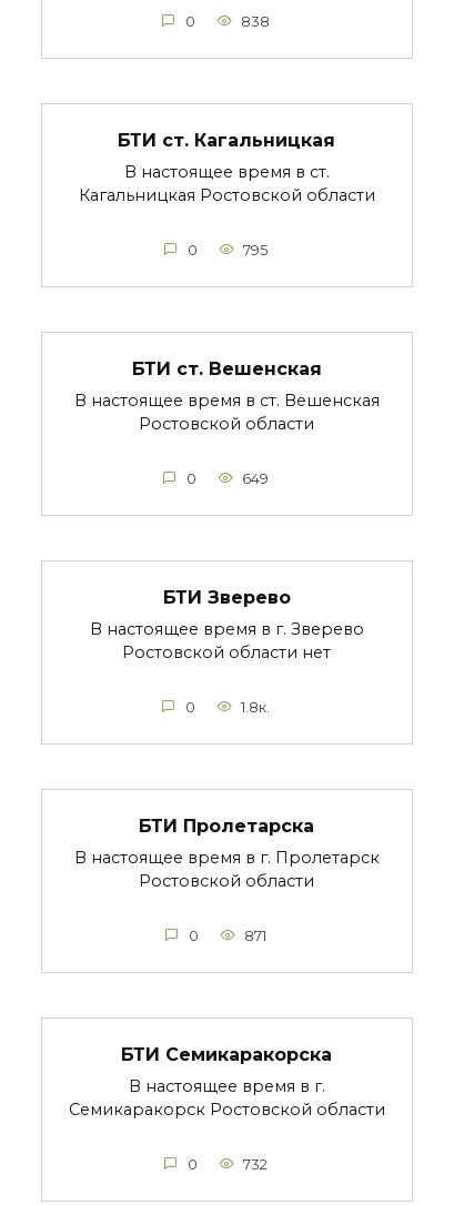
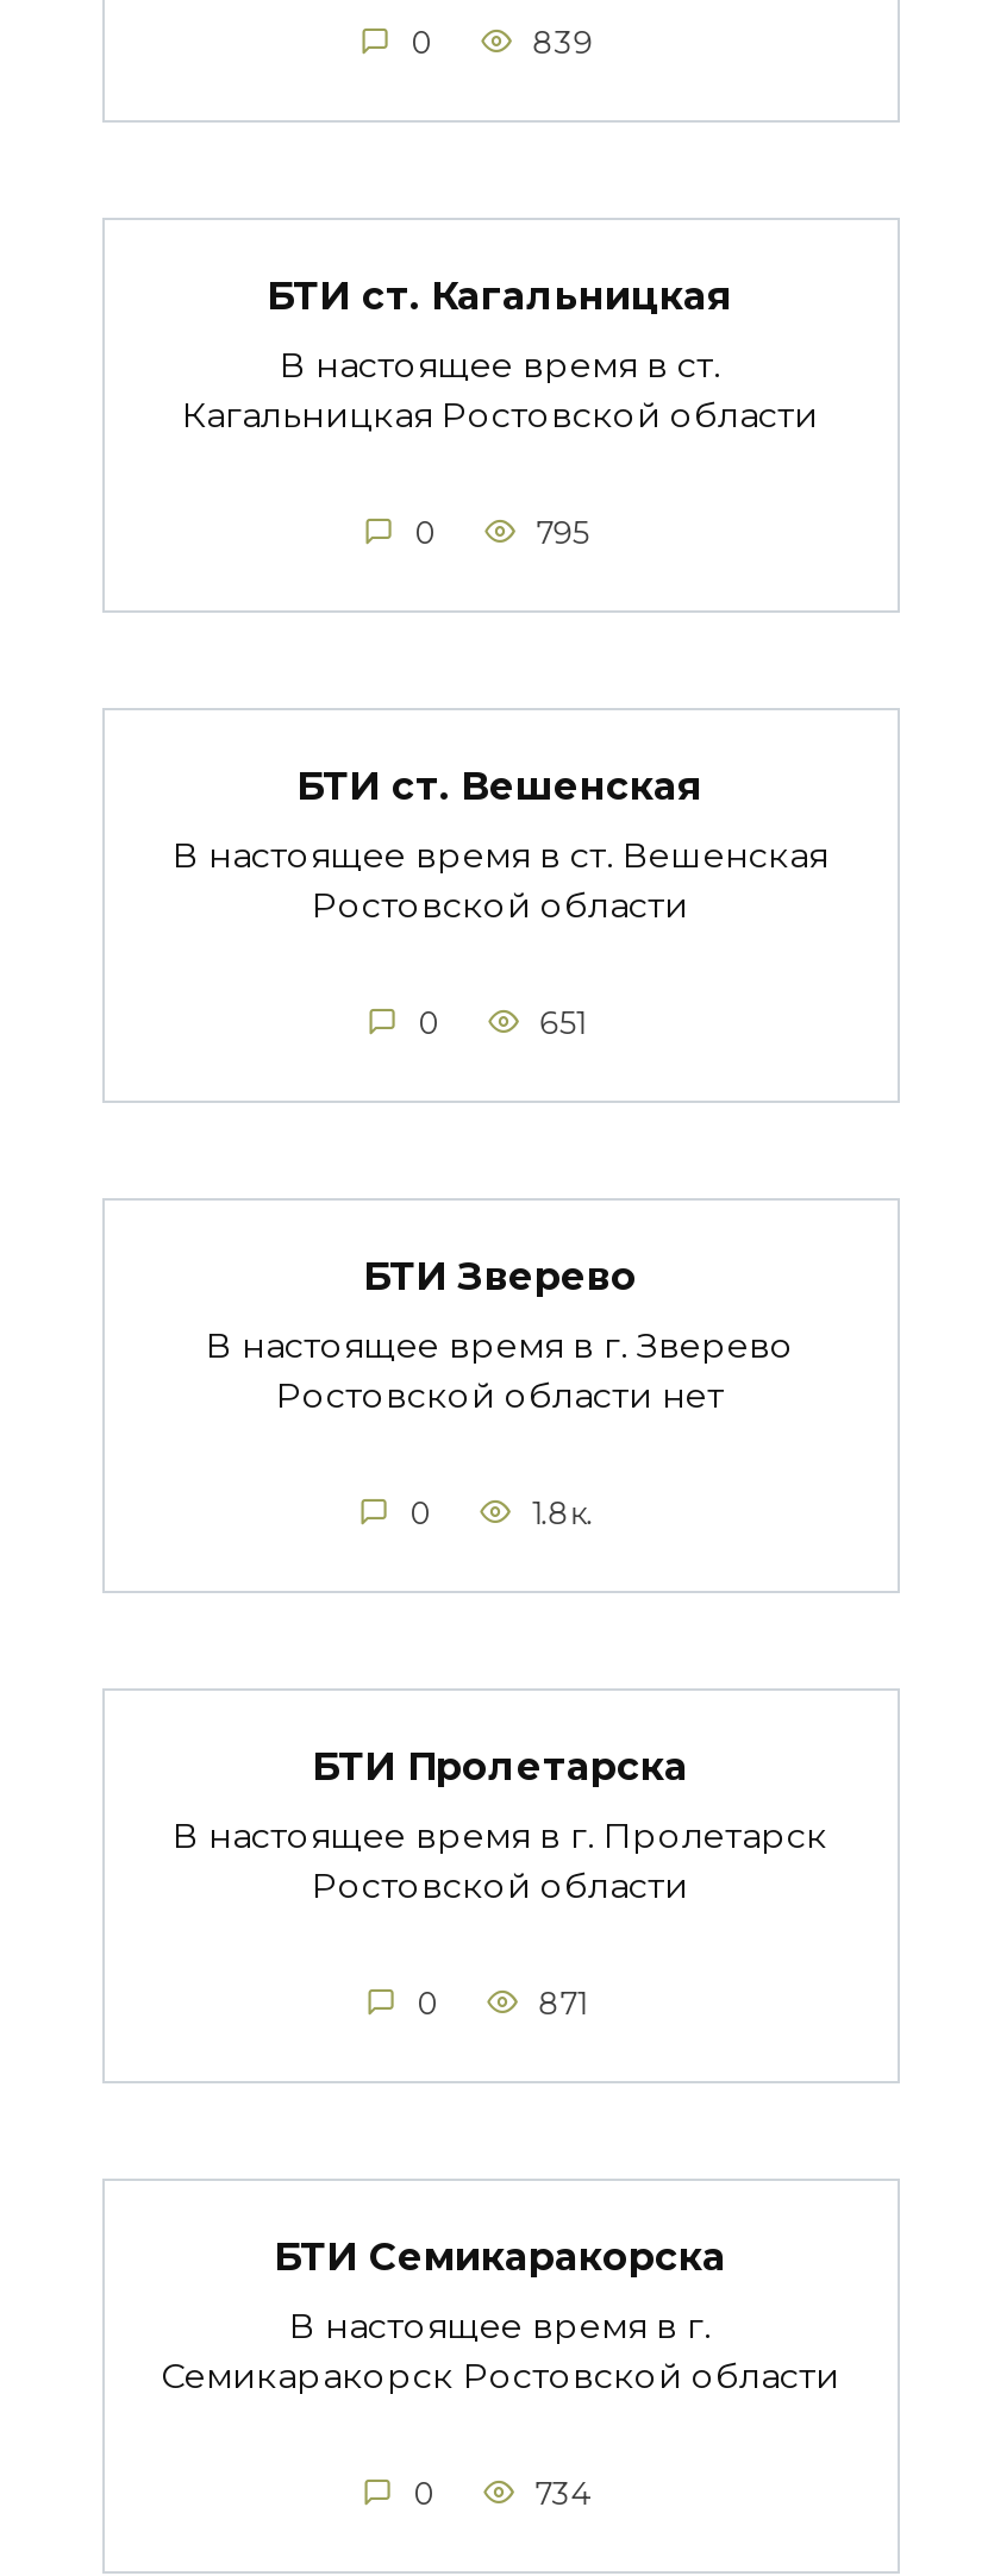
- 838
+ 839

- 649
+ 651

- 732
+ 734
